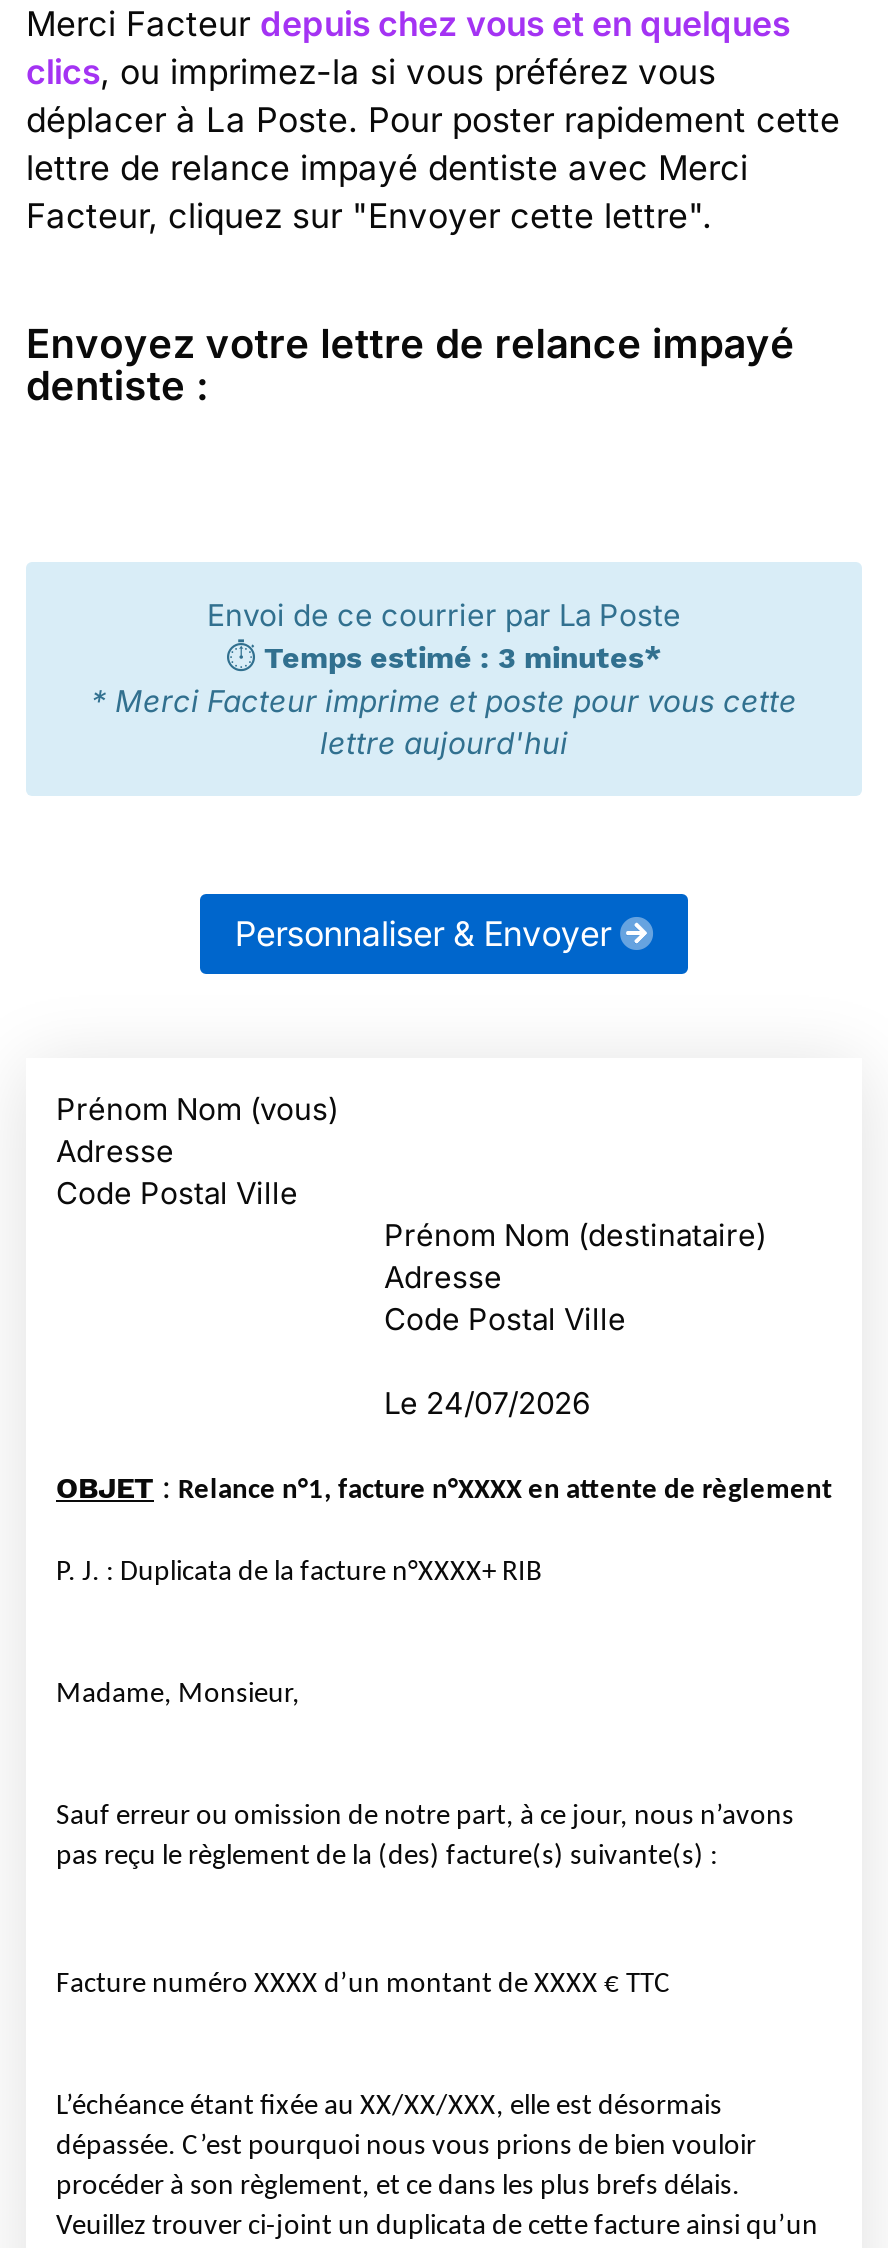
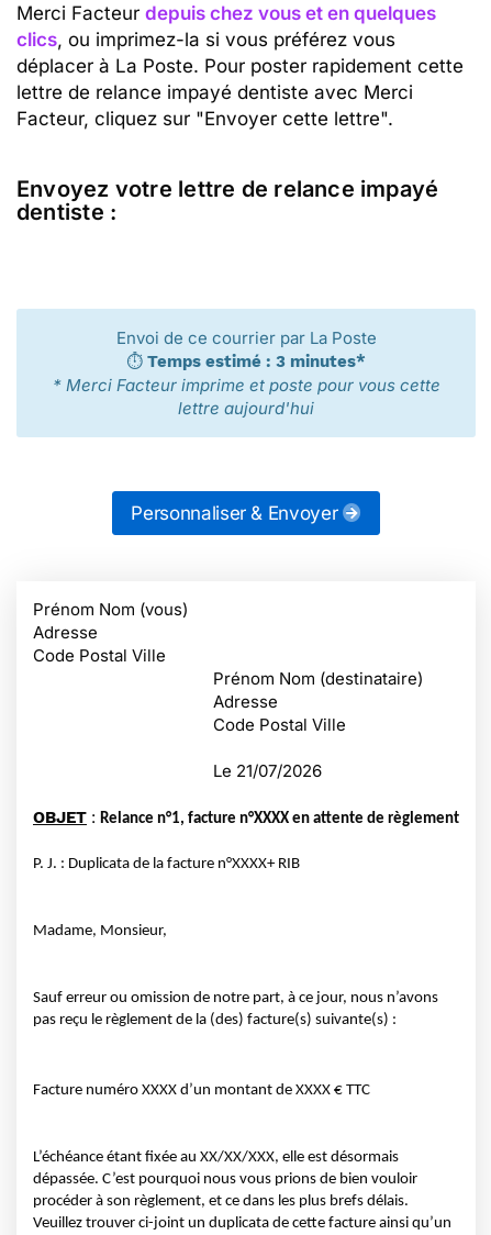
- Le 24/07/2026
+ Le 21/07/2026
